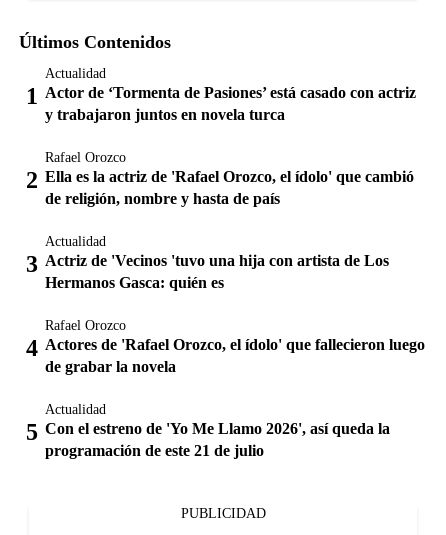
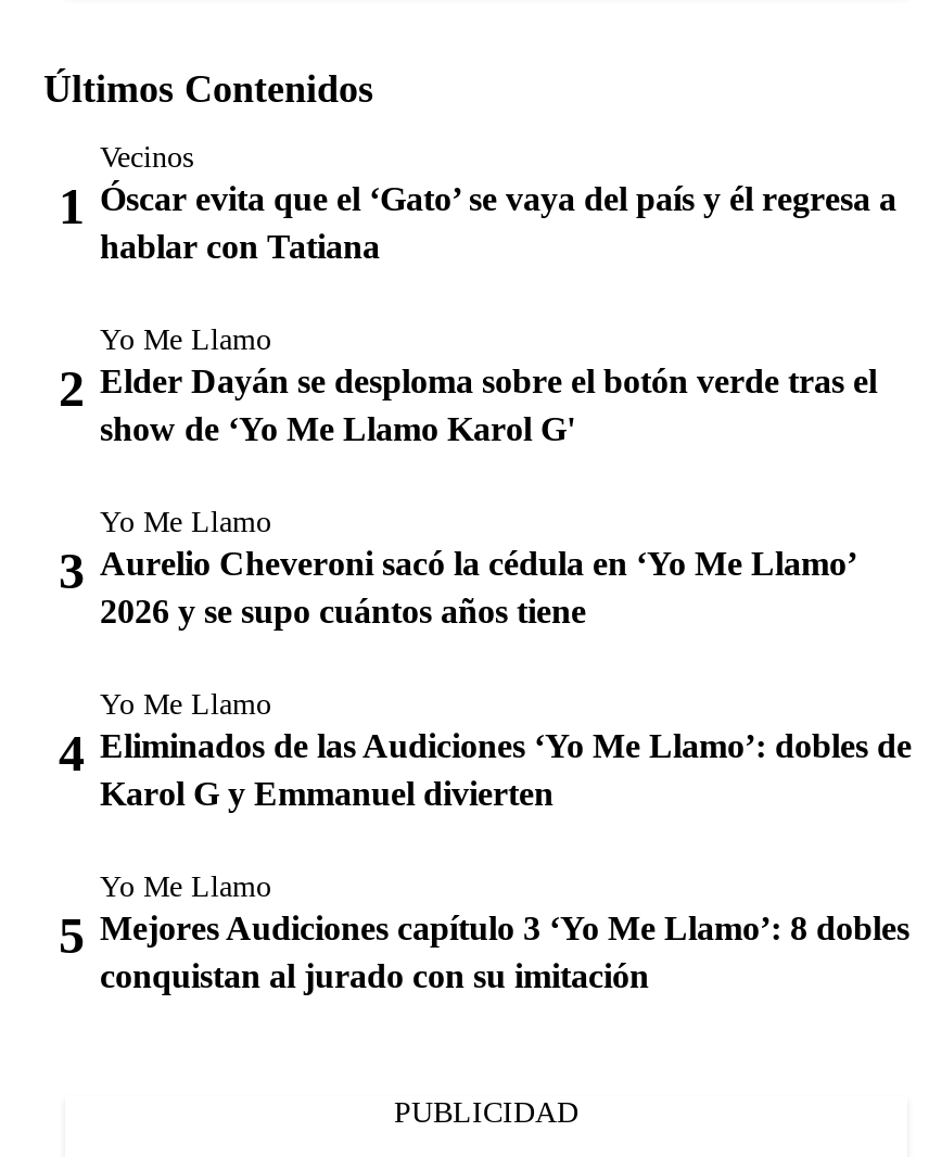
- Actualidad
- Actor de ‘Tormenta de Pasiones’ está casado con actriz
- y trabajaron juntos en novela turca
+ Vecinos
+ Óscar evita que el ‘Gato’ se vaya del país y él regresa a
+ hablar con Tatiana

- Rafael Orozco
- Ella es la actriz de 'Rafael Orozco, el ídolo' que cambió
- de religión, nombre y hasta de país
+ Yo Me Llamo
+ Elder Dayán se desploma sobre el botón verde tras el
+ show de ‘Yo Me Llamo Karol G'

- Actualidad
- Actriz de 'Vecinos 'tuvo una hija con artista de Los
- Hermanos Gasca: quién es
+ Yo Me Llamo
+ Aurelio Cheveroni sacó la cédula en ‘Yo Me Llamo’
+ 2026 y se supo cuántos años tiene

- Rafael Orozco
- Actores de 'Rafael Orozco, el ídolo' que fallecieron luego
- de grabar la novela
+ Yo Me Llamo
+ Eliminados de las Audiciones ‘Yo Me Llamo’: dobles de
+ Karol G y Emmanuel divierten

- Actualidad
- Con el estreno de 'Yo Me Llamo 2026', así queda la
- programación de este 21 de julio
+ Yo Me Llamo
+ Mejores Audiciones capítulo 3 ‘Yo Me Llamo’: 8 dobles
+ conquistan al jurado con su imitación
